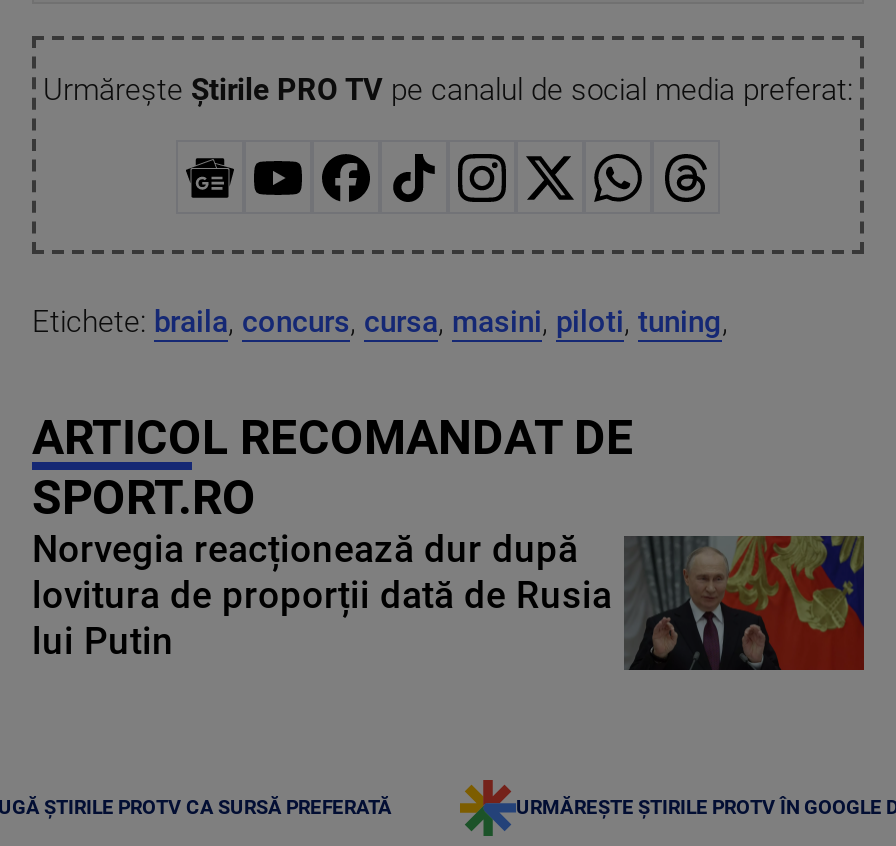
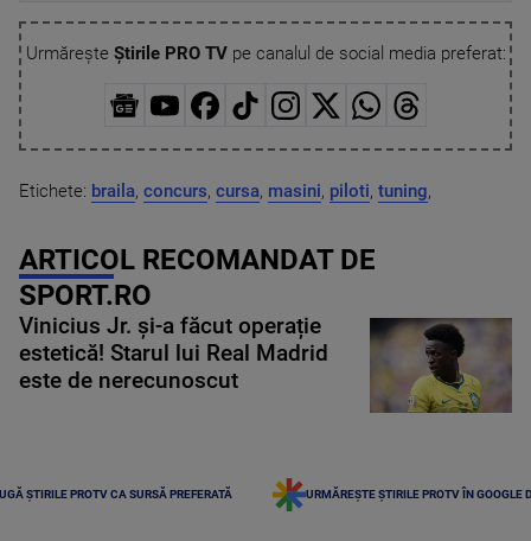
- [image]
- Norvegia reacționează dur după
- lovitura de proporții dată de Rusia
- lui Putin
+ [image]
+ Vinicius Jr. și-a făcut operație
+ estetică! Starul lui Real Madrid
+ este de nerecunoscut
